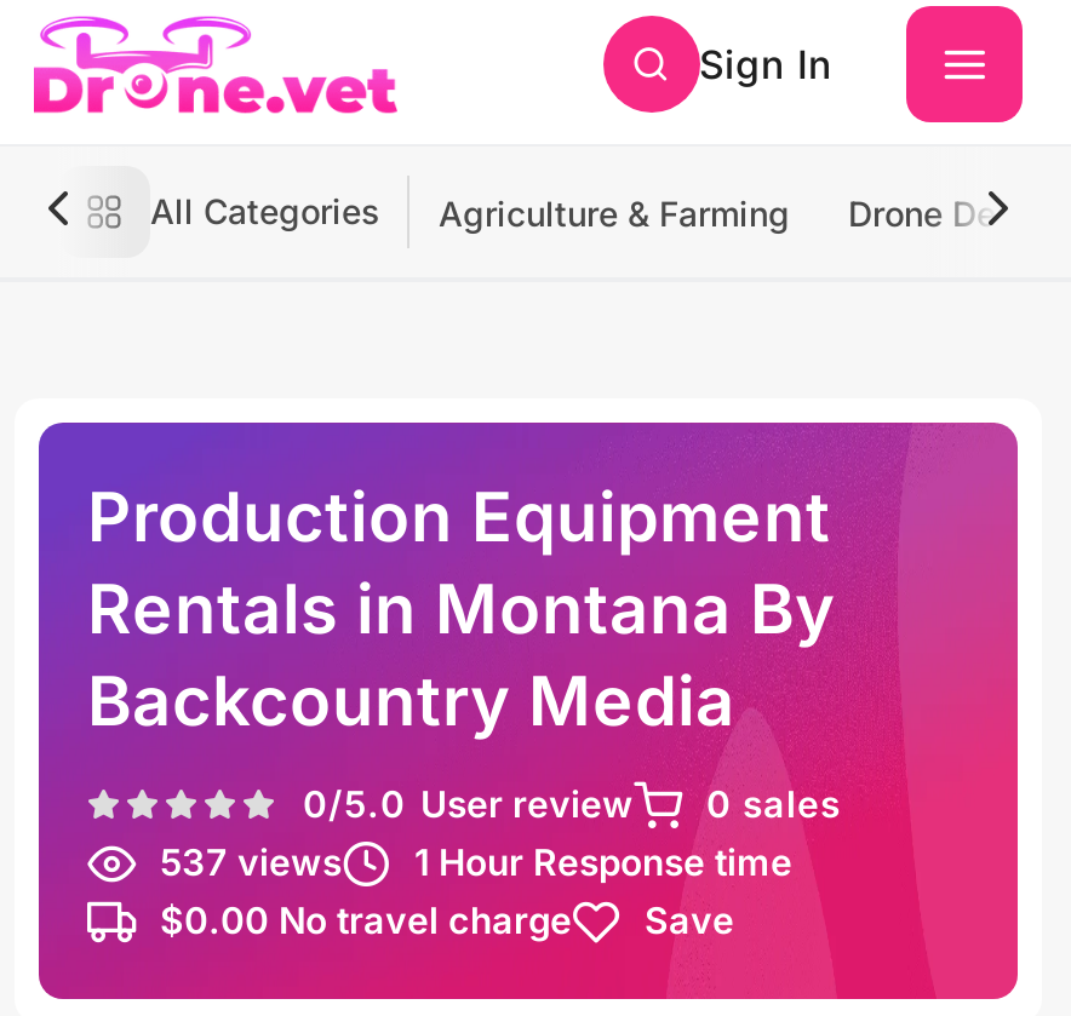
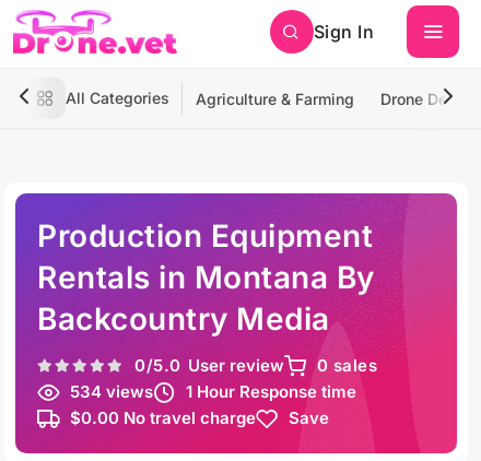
- 537 views 1 Hour Response time
+ 534 views 1 Hour Response time
